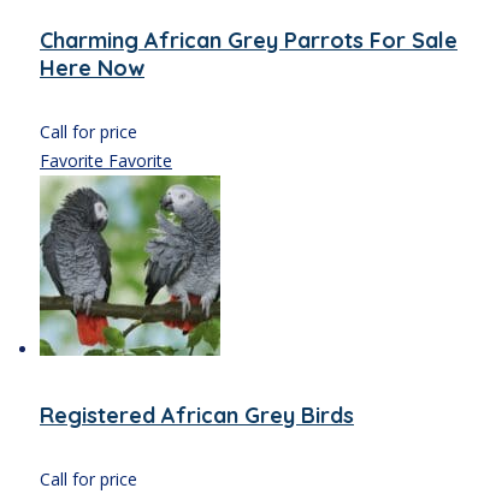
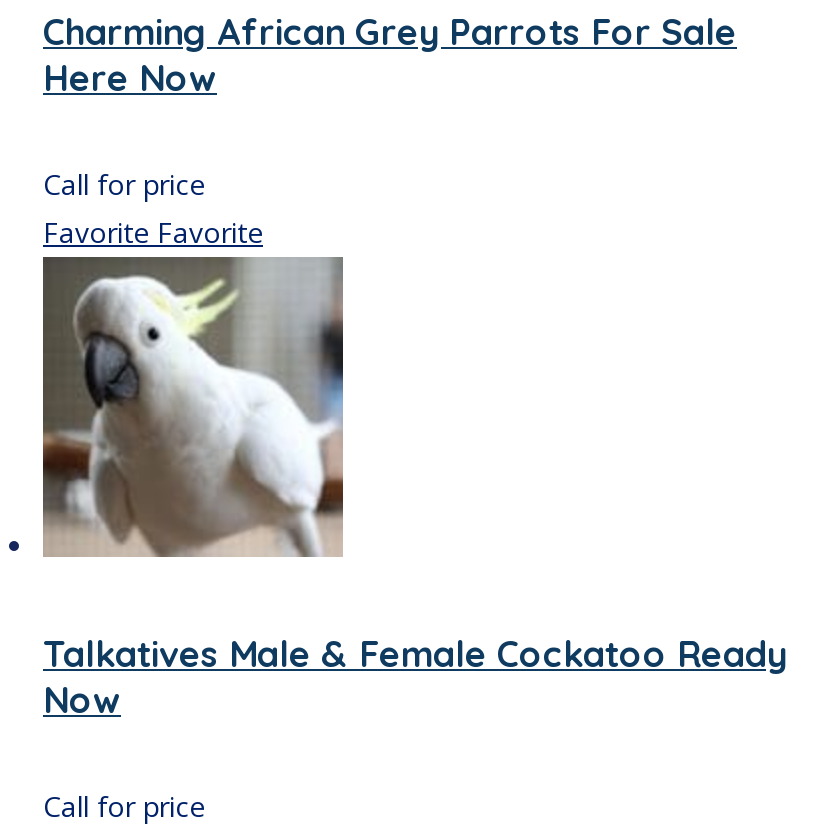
- [image]
- Registered African Grey Birds
+ [image]
+ Talkatives Male & Female Cockatoo Ready
+ Now
